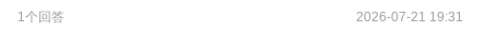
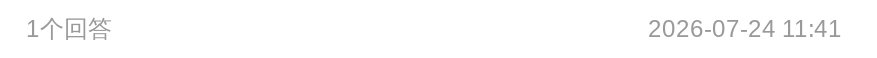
- 2026-07-21 19:31
+ 2026-07-24 11:41
